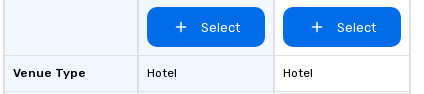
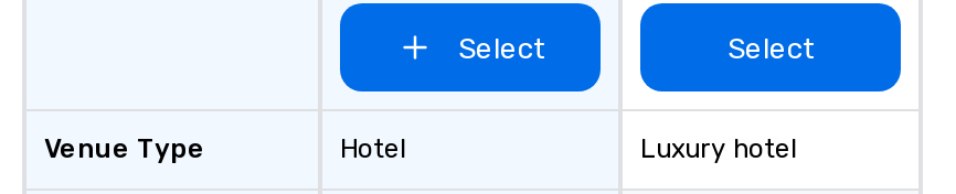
- Hotel
+ Luxury hotel
